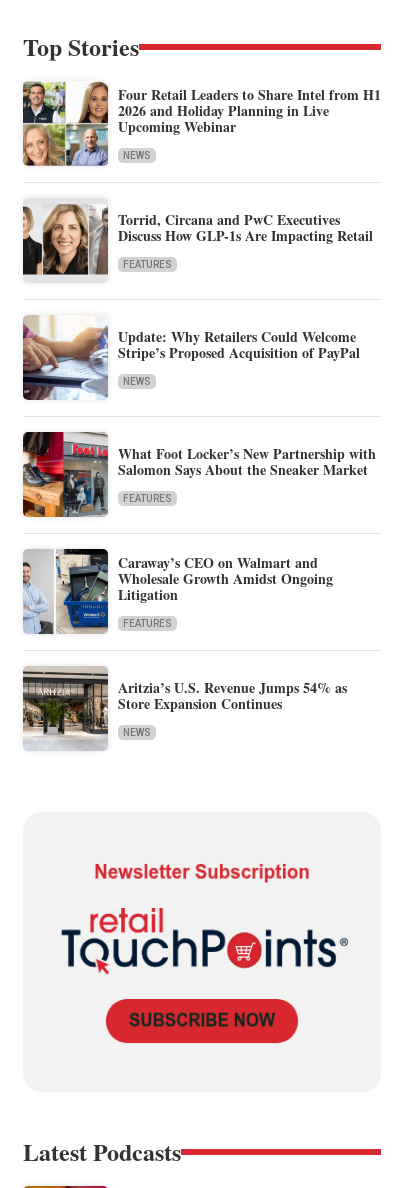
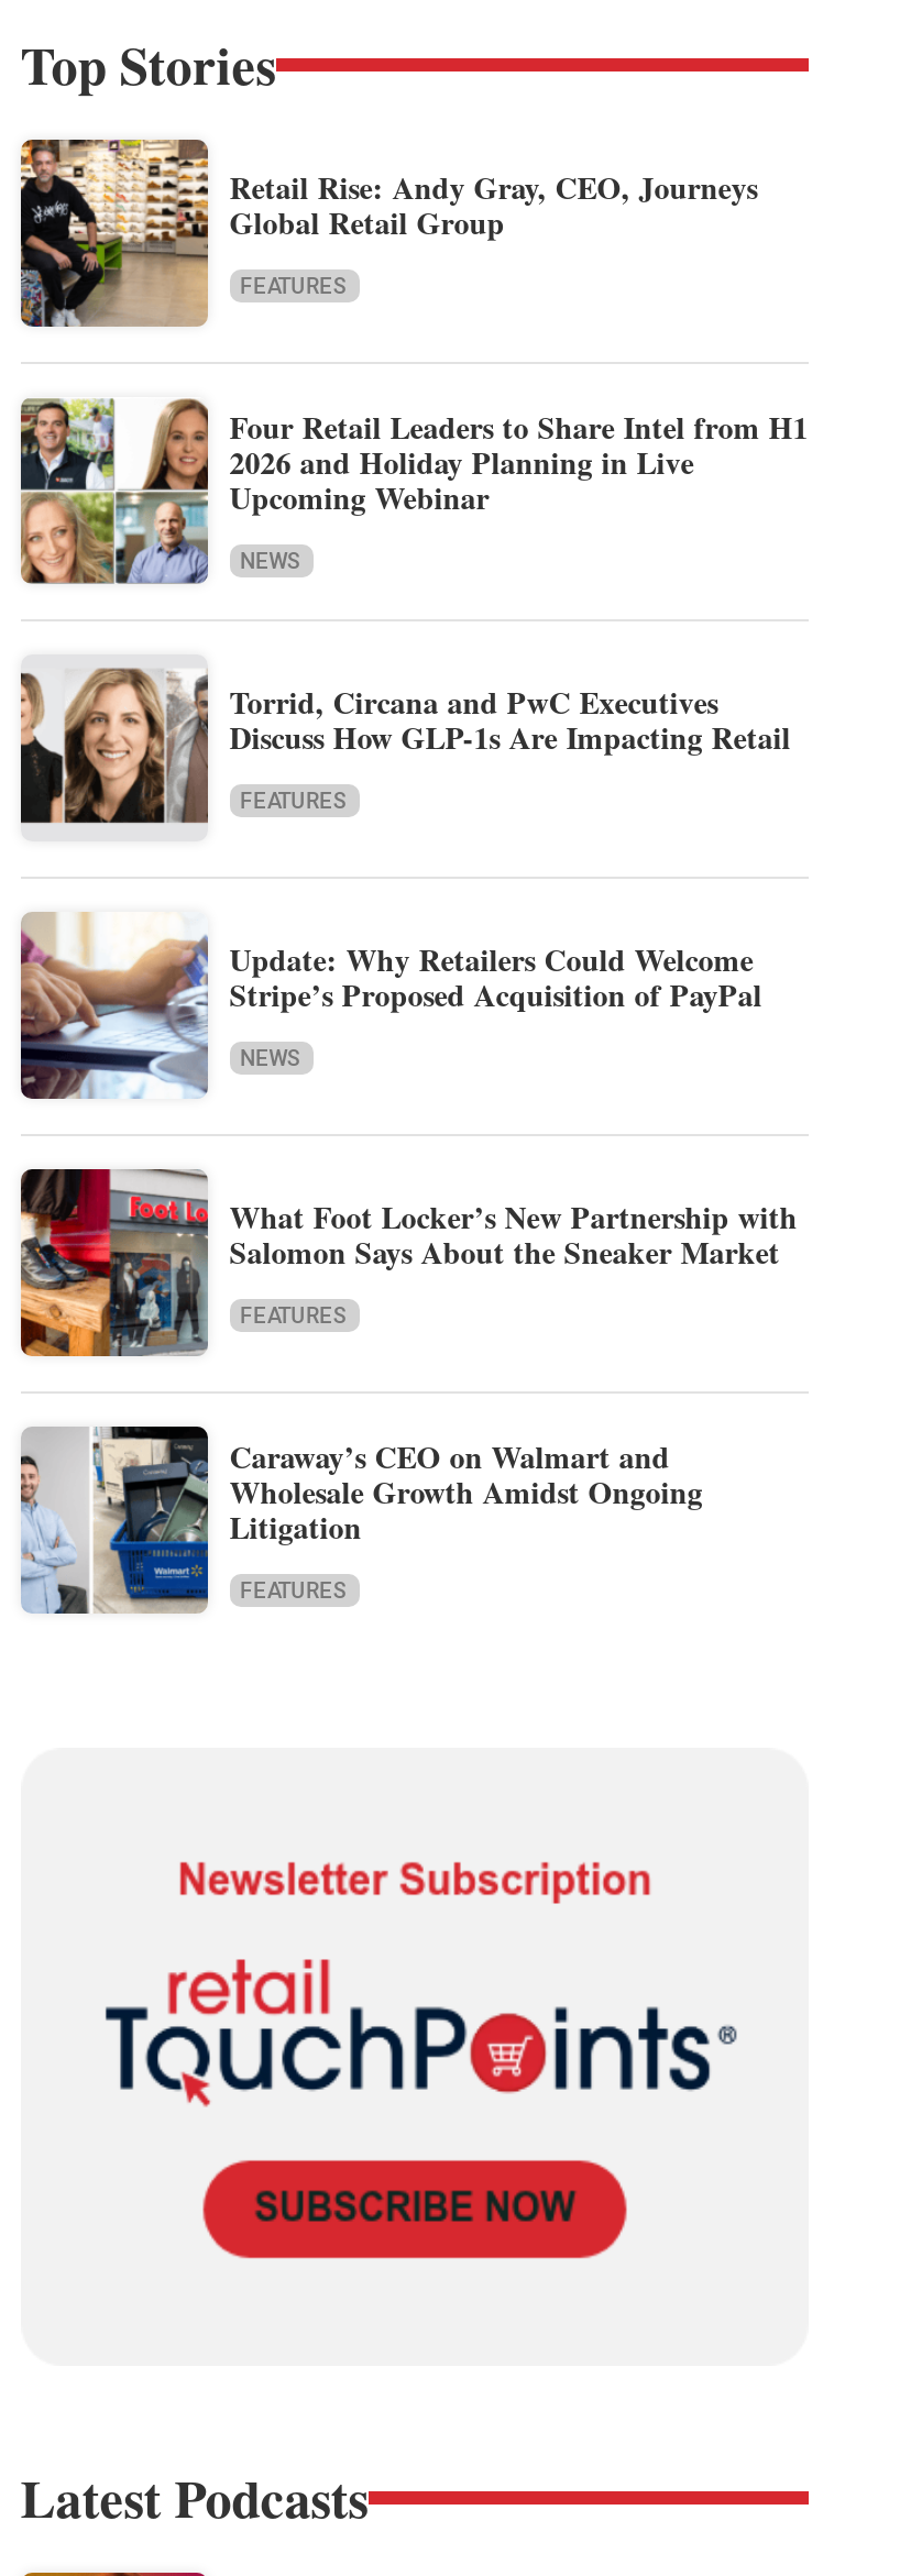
+ [image]
+ Retail Rise: Andy Gray, CEO, Journeys
+ Global Retail Group
+ FEATURES

moved down: [image] | Four Retail Leaders to Share Intel from H1 | 2026 and Holiday Planning in Live | ... | Litigation | FEATURES

- [image]
- Aritzia’s U.S. Revenue Jumps 54% as
- Store Expansion Continues
- NEWS
